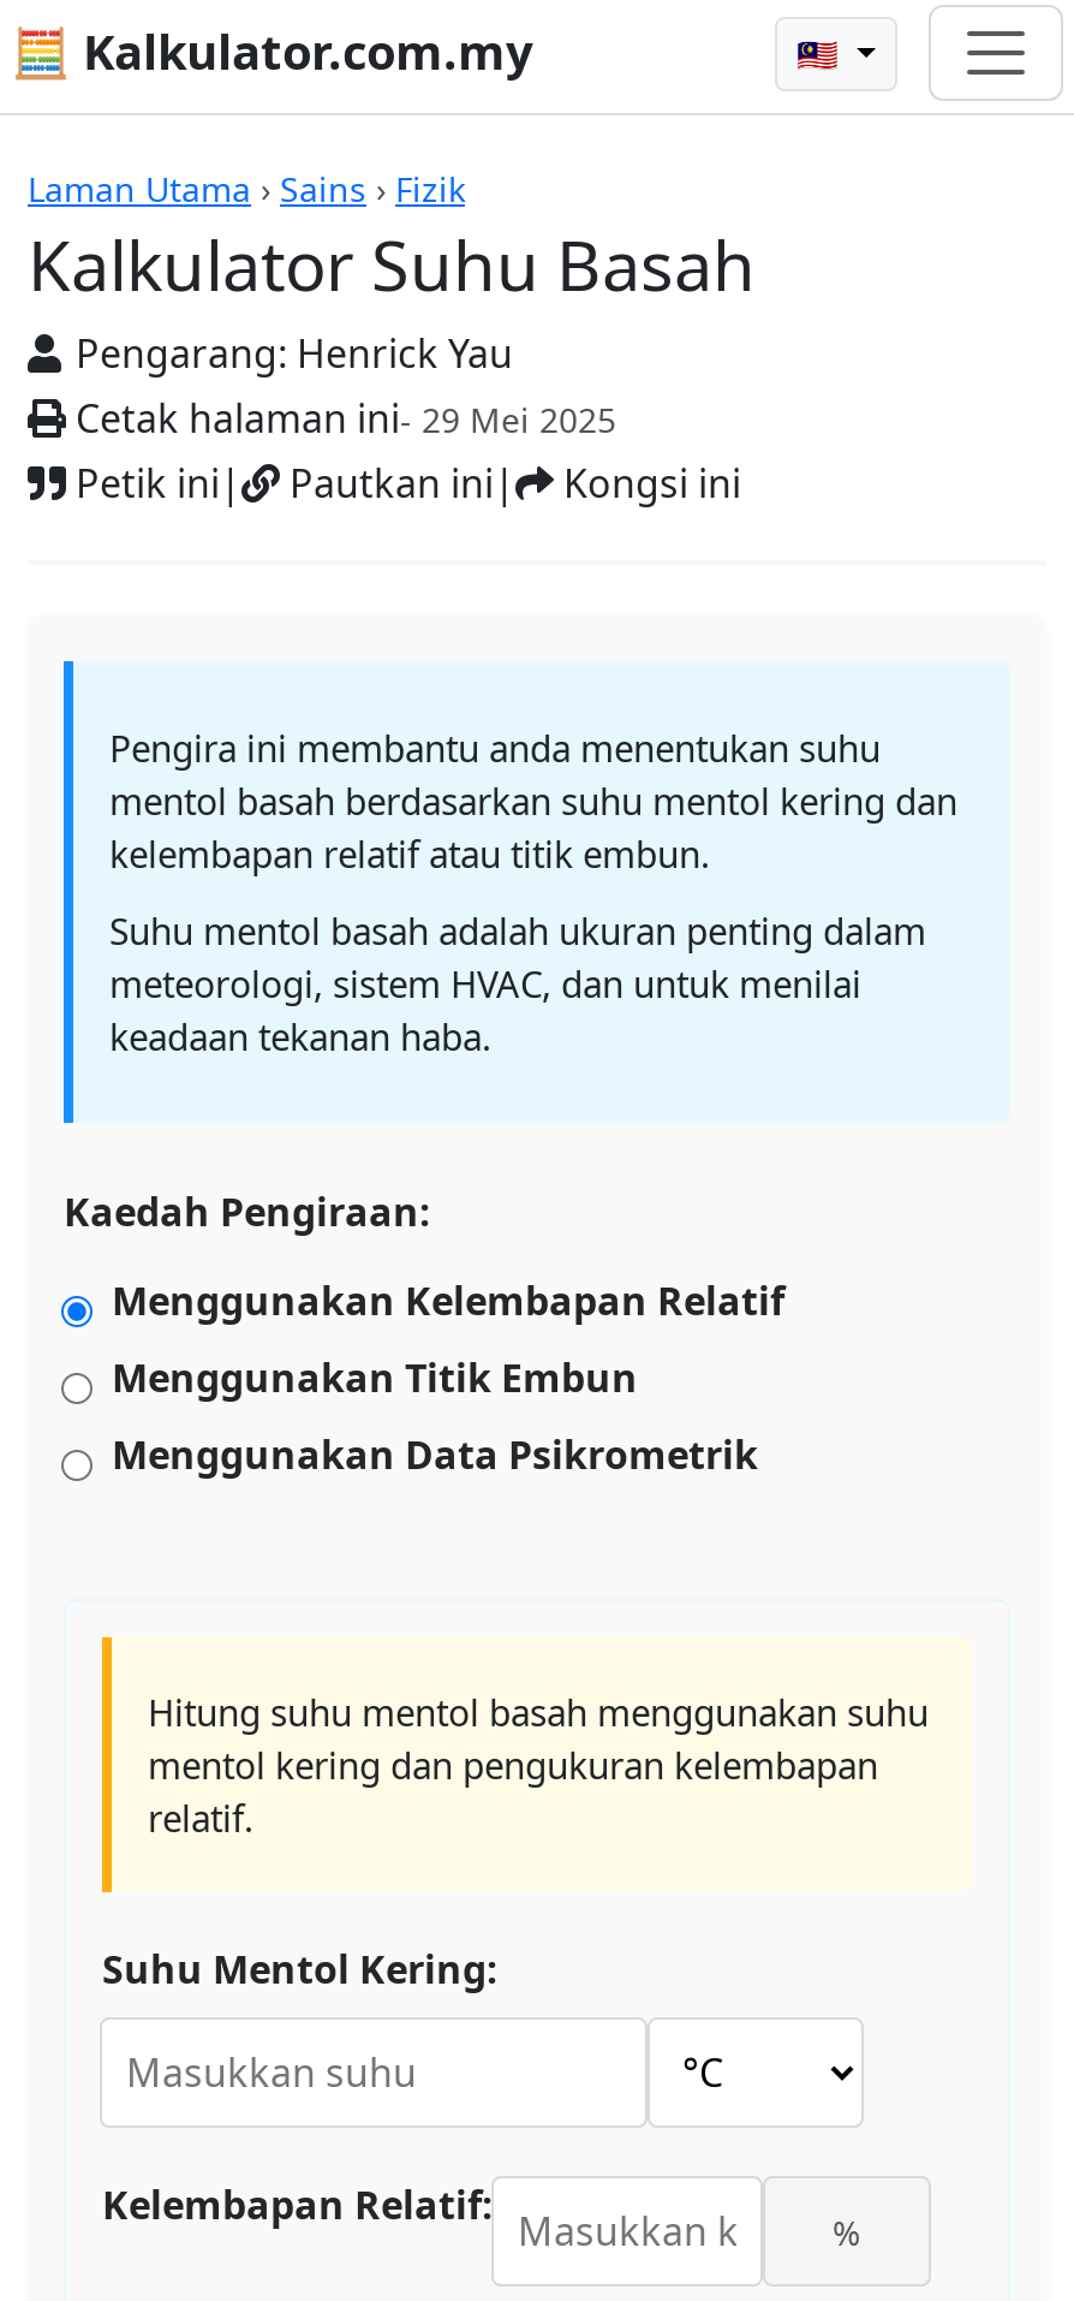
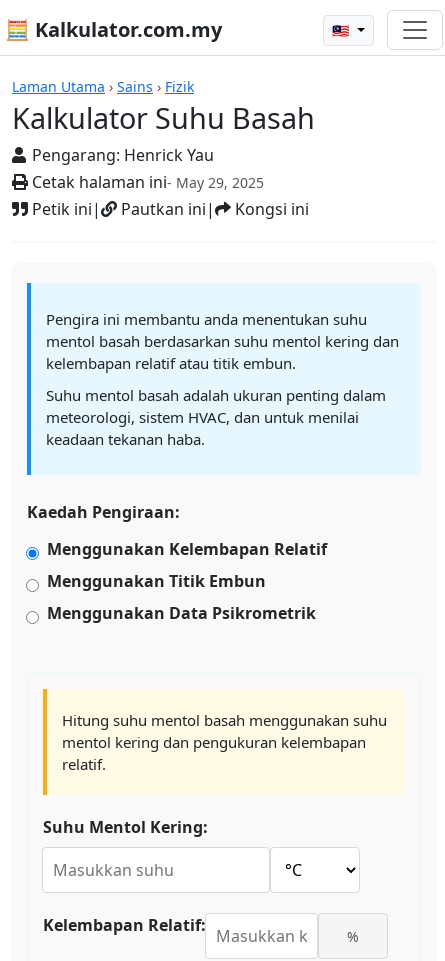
- Cetak halaman ini - 29 Mei 2025
+ Cetak halaman ini - May 29, 2025
